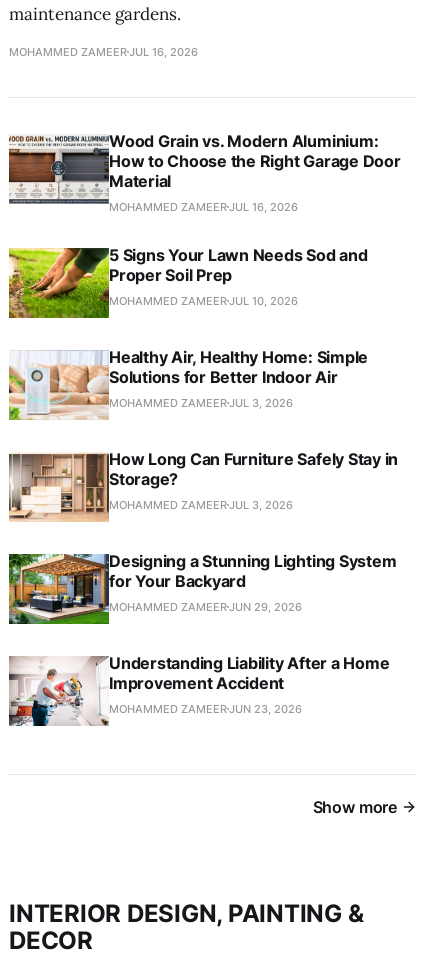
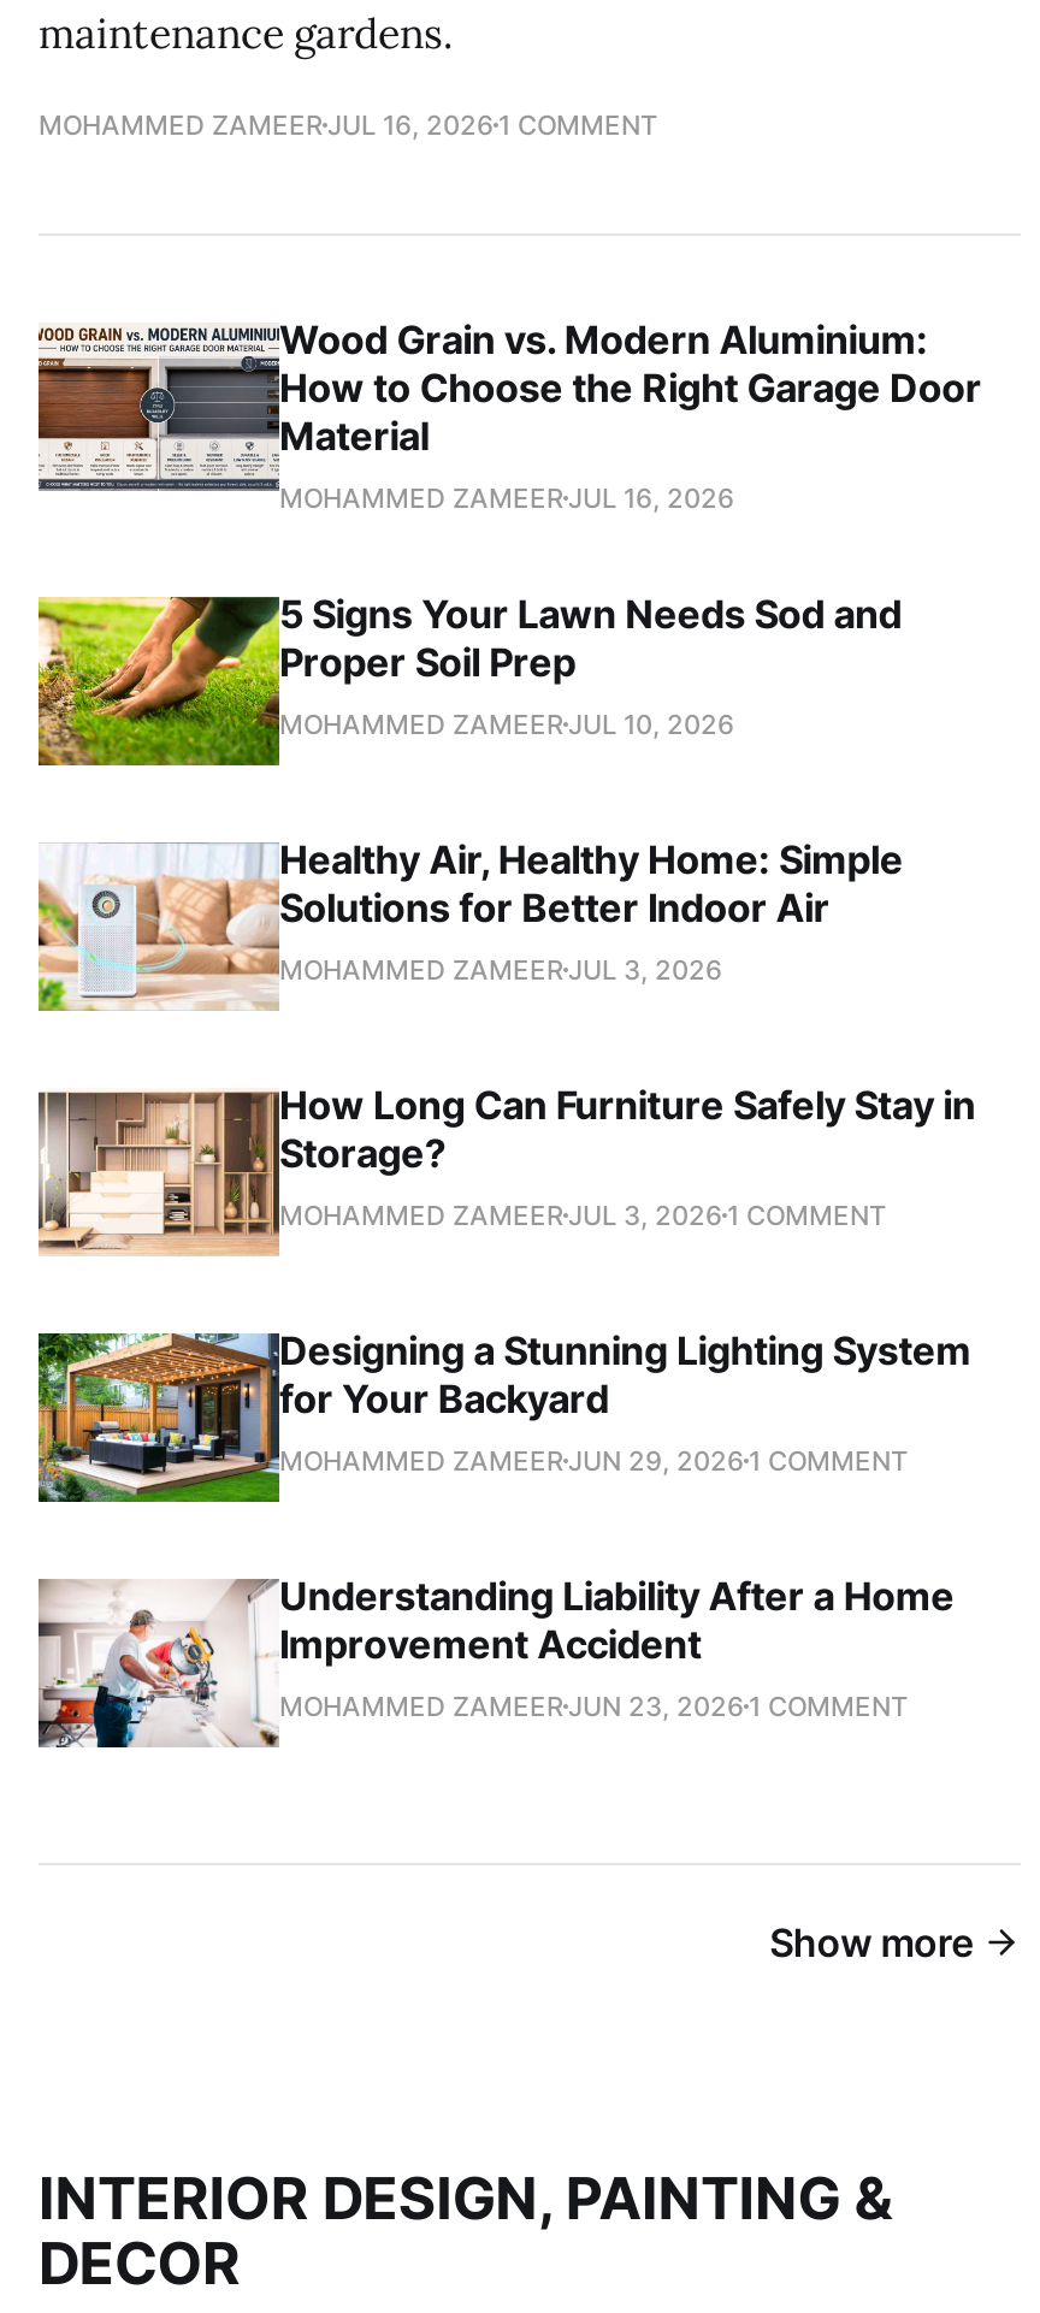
- MOHAMMED ZAMEER JUL 16, 2026
+ MOHAMMED ZAMEER JUL 16, 2026 1 COMMENT

- MOHAMMED ZAMEER JUL 3, 2026
+ MOHAMMED ZAMEER JUL 3, 2026 1 COMMENT

- MOHAMMED ZAMEER JUN 29, 2026
+ MOHAMMED ZAMEER JUN 29, 2026 1 COMMENT

- MOHAMMED ZAMEER JUN 23, 2026
+ MOHAMMED ZAMEER JUN 23, 2026 1 COMMENT
